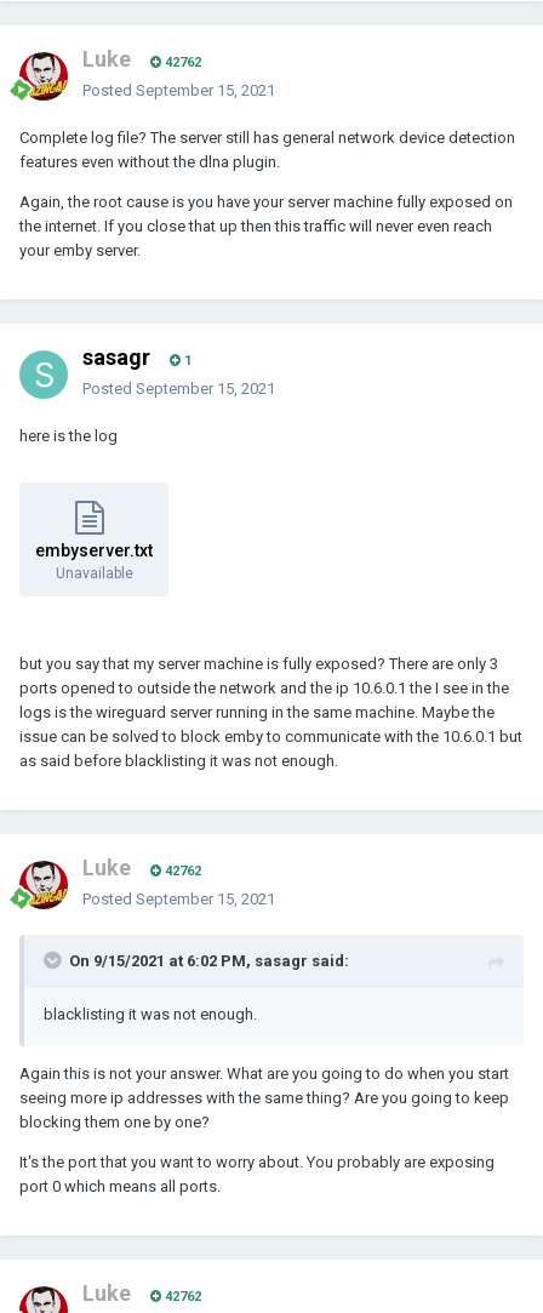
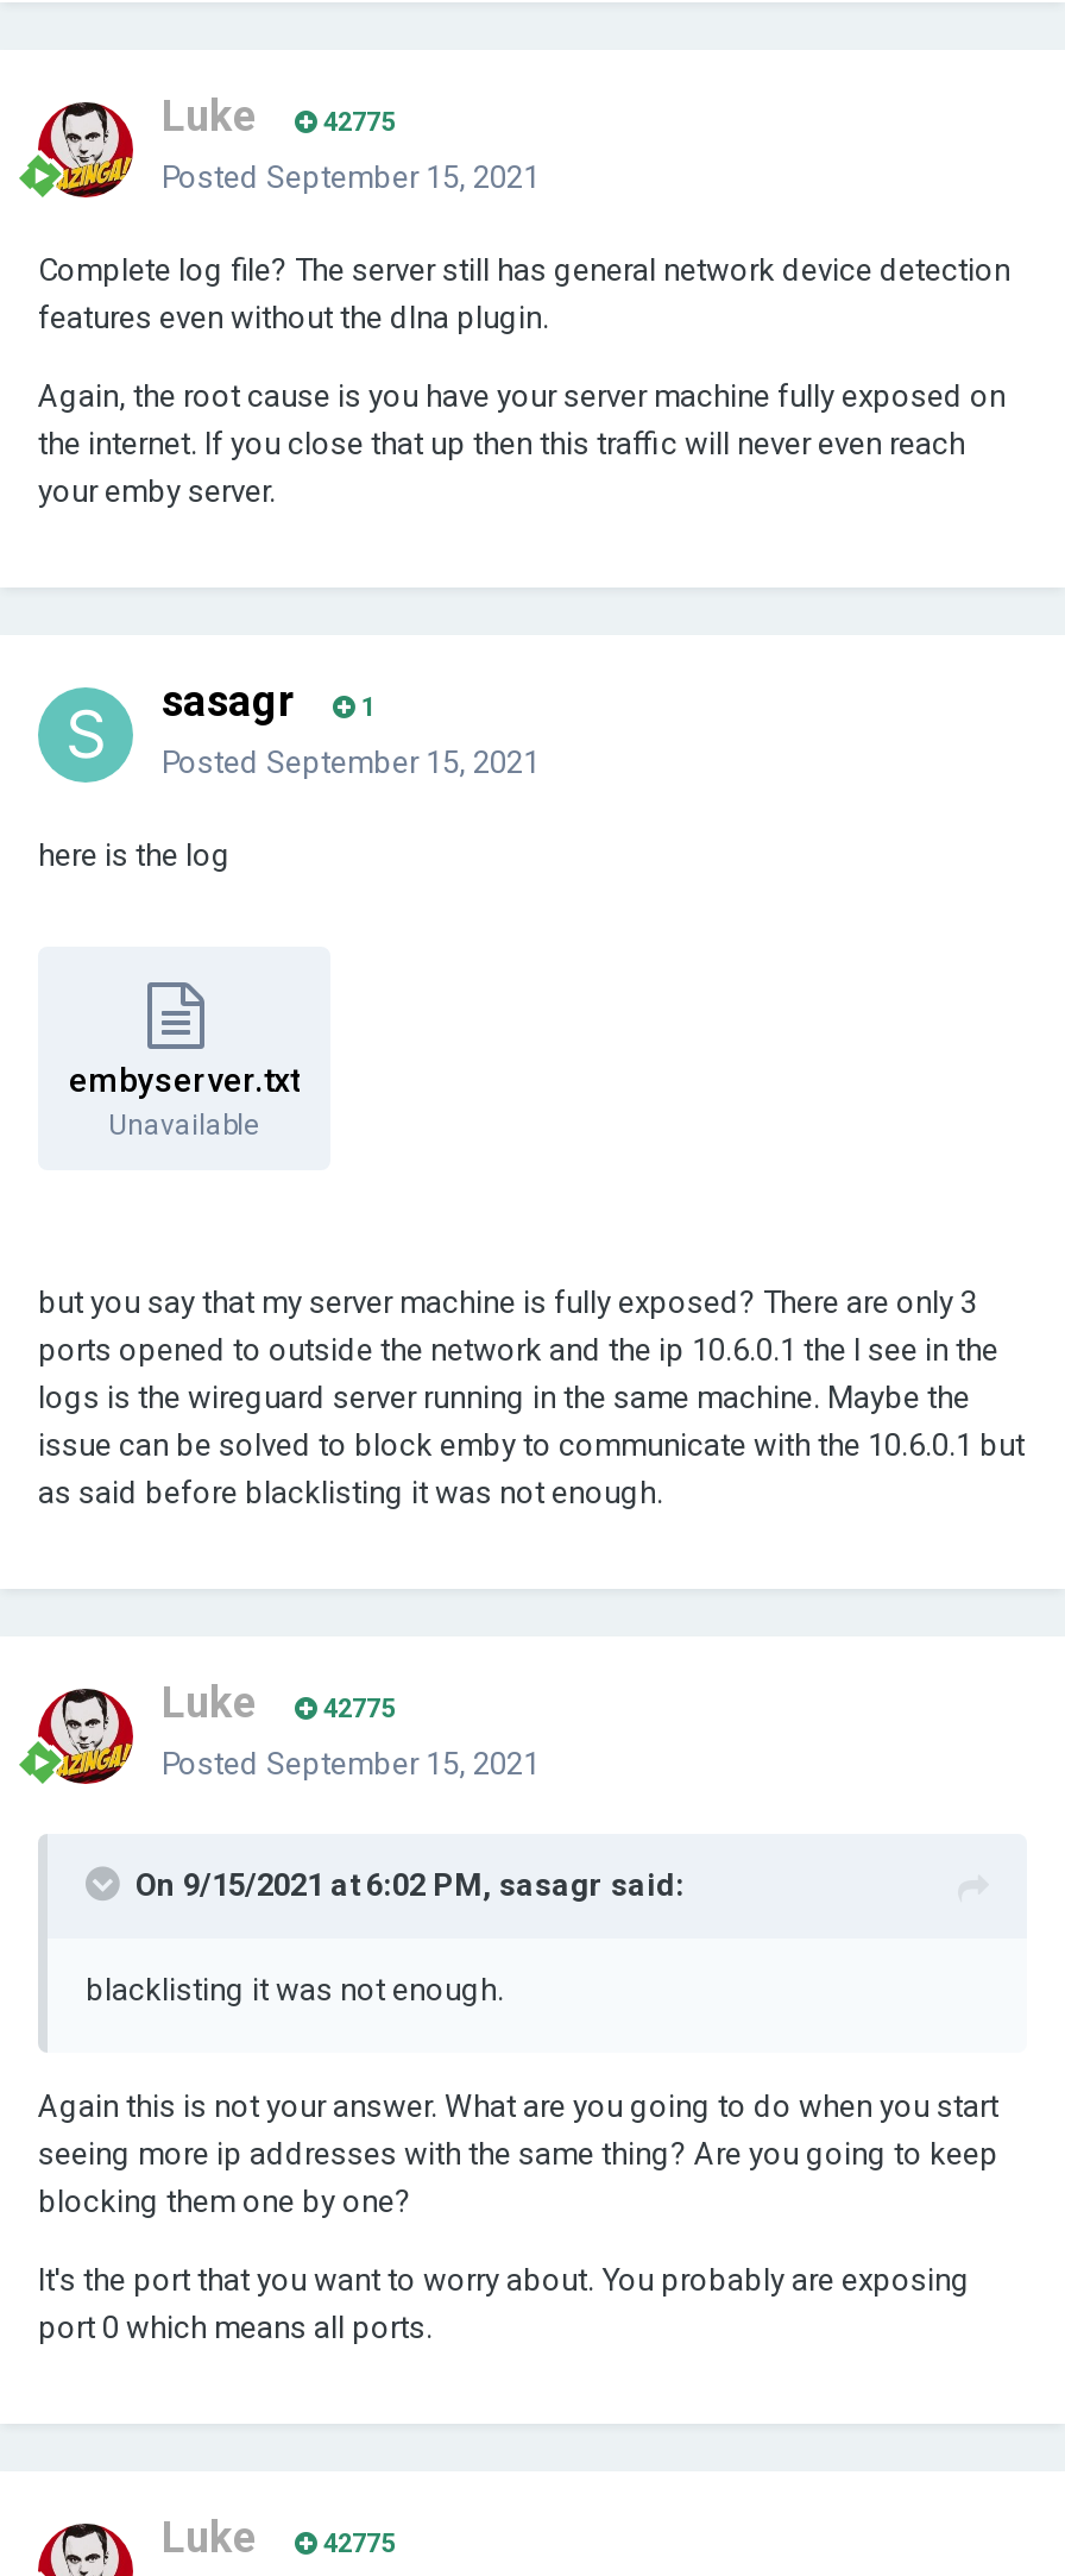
- Luke 42762
+ Luke 42775

- Luke 42762
+ Luke 42775

- Luke 42762
+ Luke 42775
